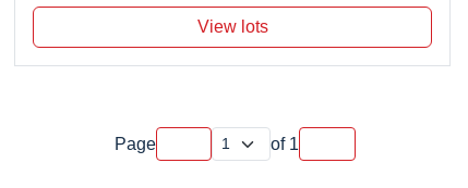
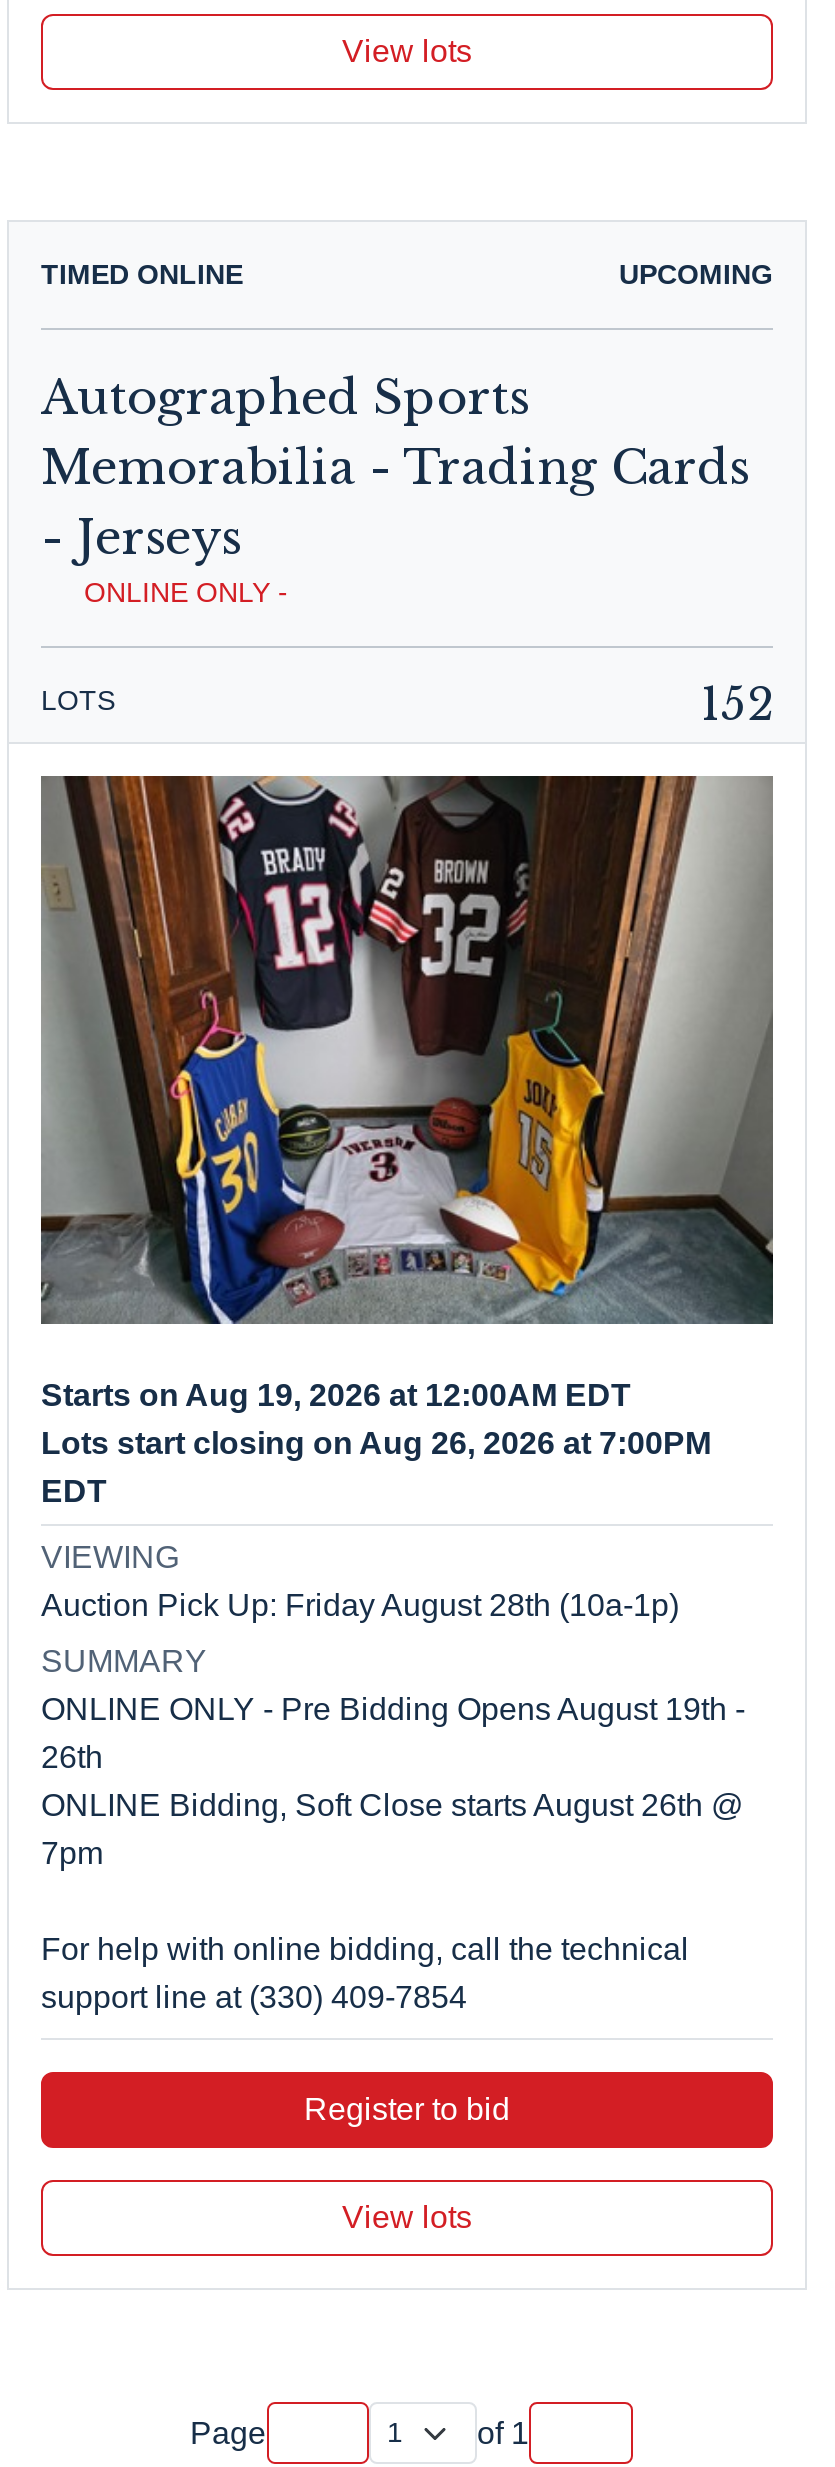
+ [image]
+ Starts on Aug 19, 2026 at 12:00AM EDT
+ Lots start closing on Aug 26, 2026 at 7:00PM
+ EDT
+ VIEWING
+ Auction Pick Up: Friday August 28th (10a-1p)
+ SUMMARY
+ ONLINE ONLY - Pre Bidding Opens August 19th -
+ 26th
+ ONLINE Bidding, Soft Close starts August 26th @
+ 7pm
+ For help with online bidding, call the technical
+ support line at (330) 409-7854
+ Register to bid
+ View lots

+ TIMED ONLINE
+ UPCOMING
+ Autographed Sports
+ Memorabilia - Trading Cards
+ - Jerseys
+ ONLINE ONLY -
+ LOTS
+ 152
